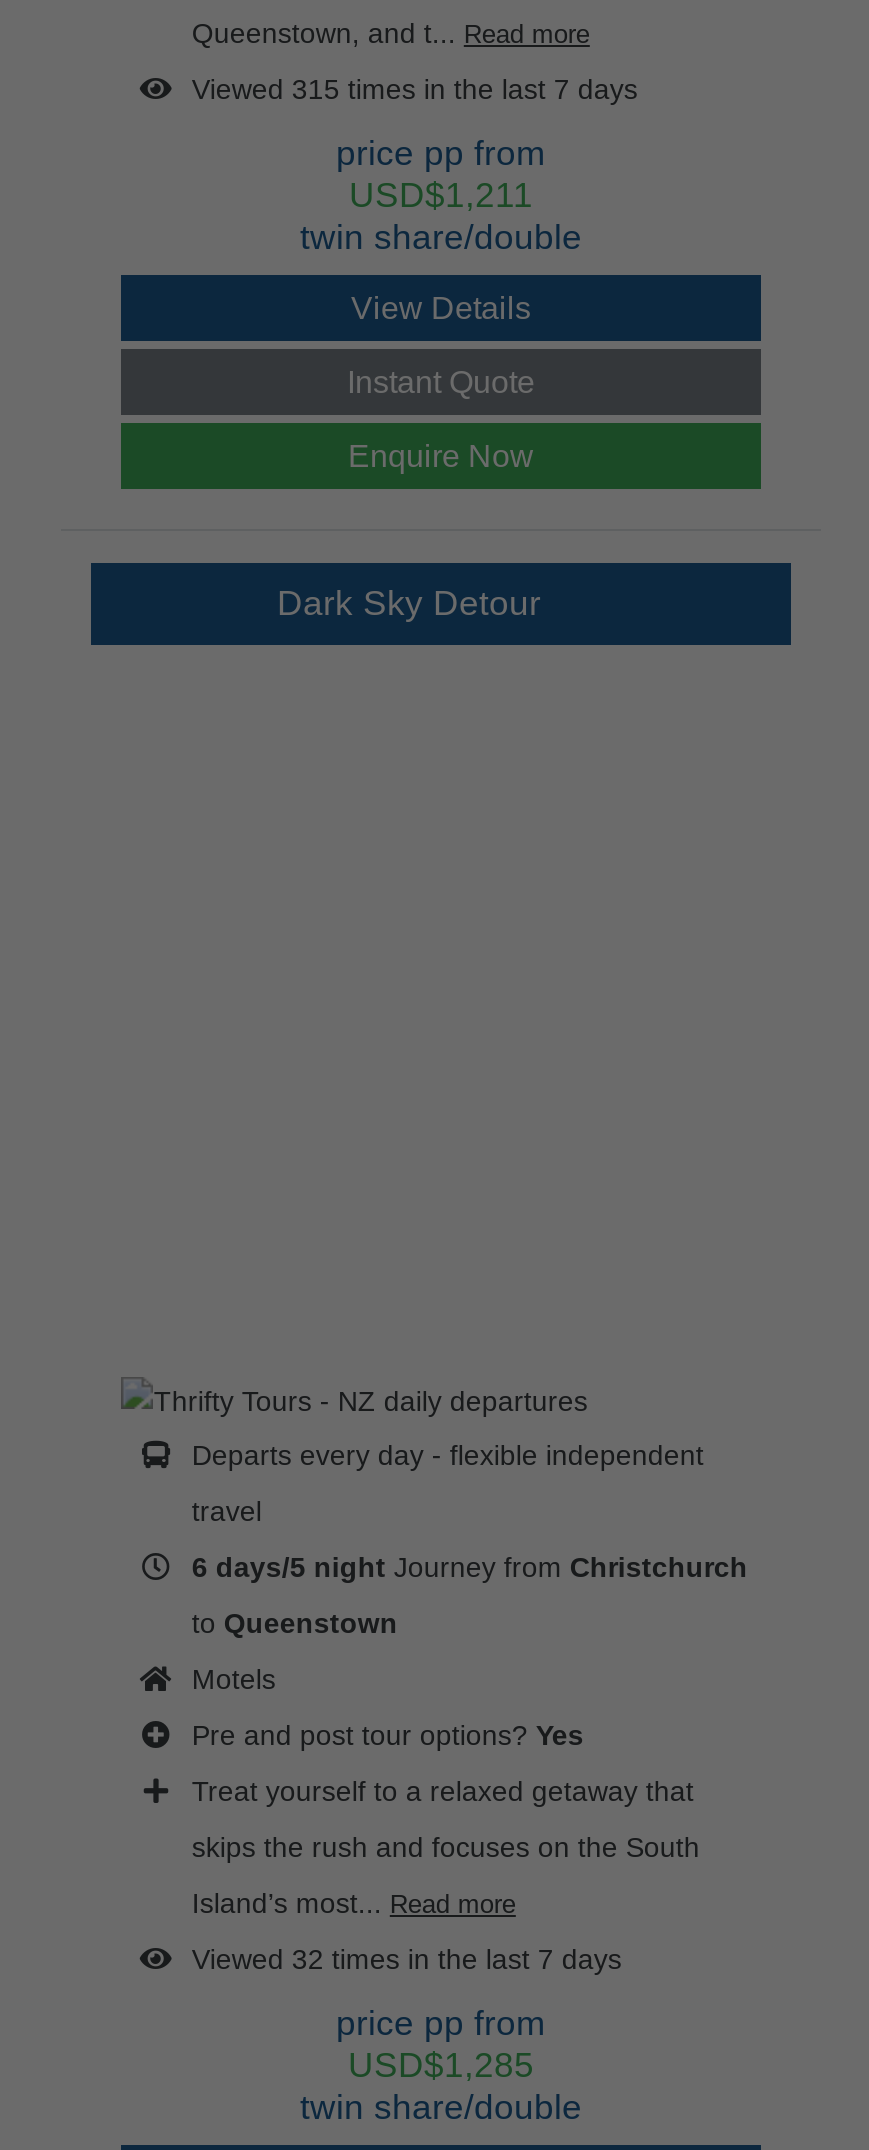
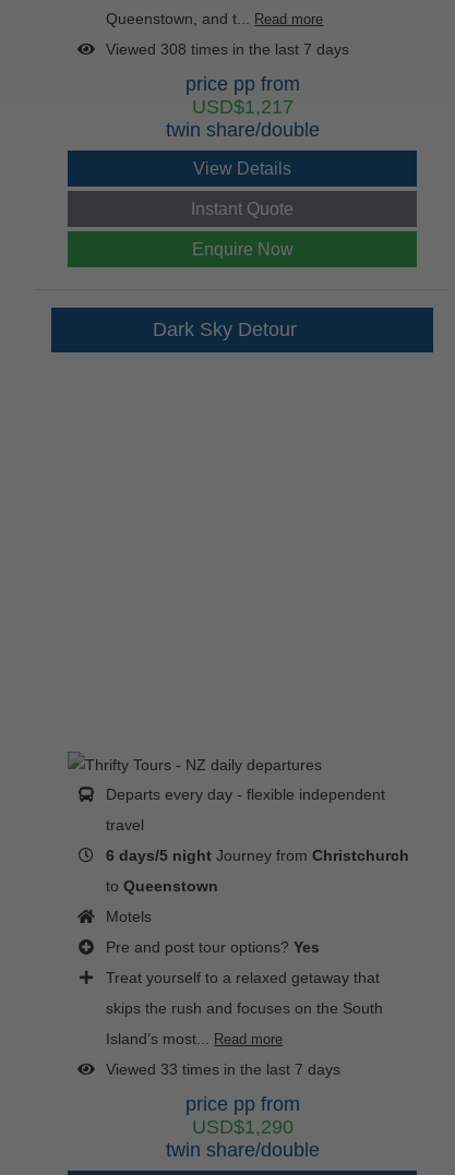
- Viewed 315 times in the last 7 days
+ Viewed 308 times in the last 7 days

- USD$1,211
+ USD$1,217

- Viewed 32 times in the last 7 days
+ Viewed 33 times in the last 7 days

- USD$1,285
+ USD$1,290
